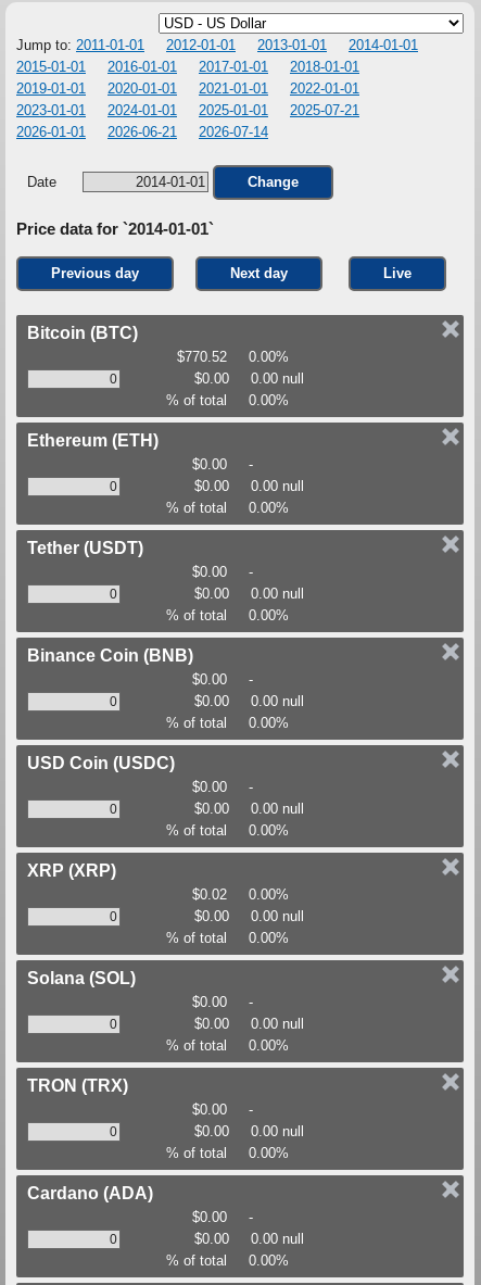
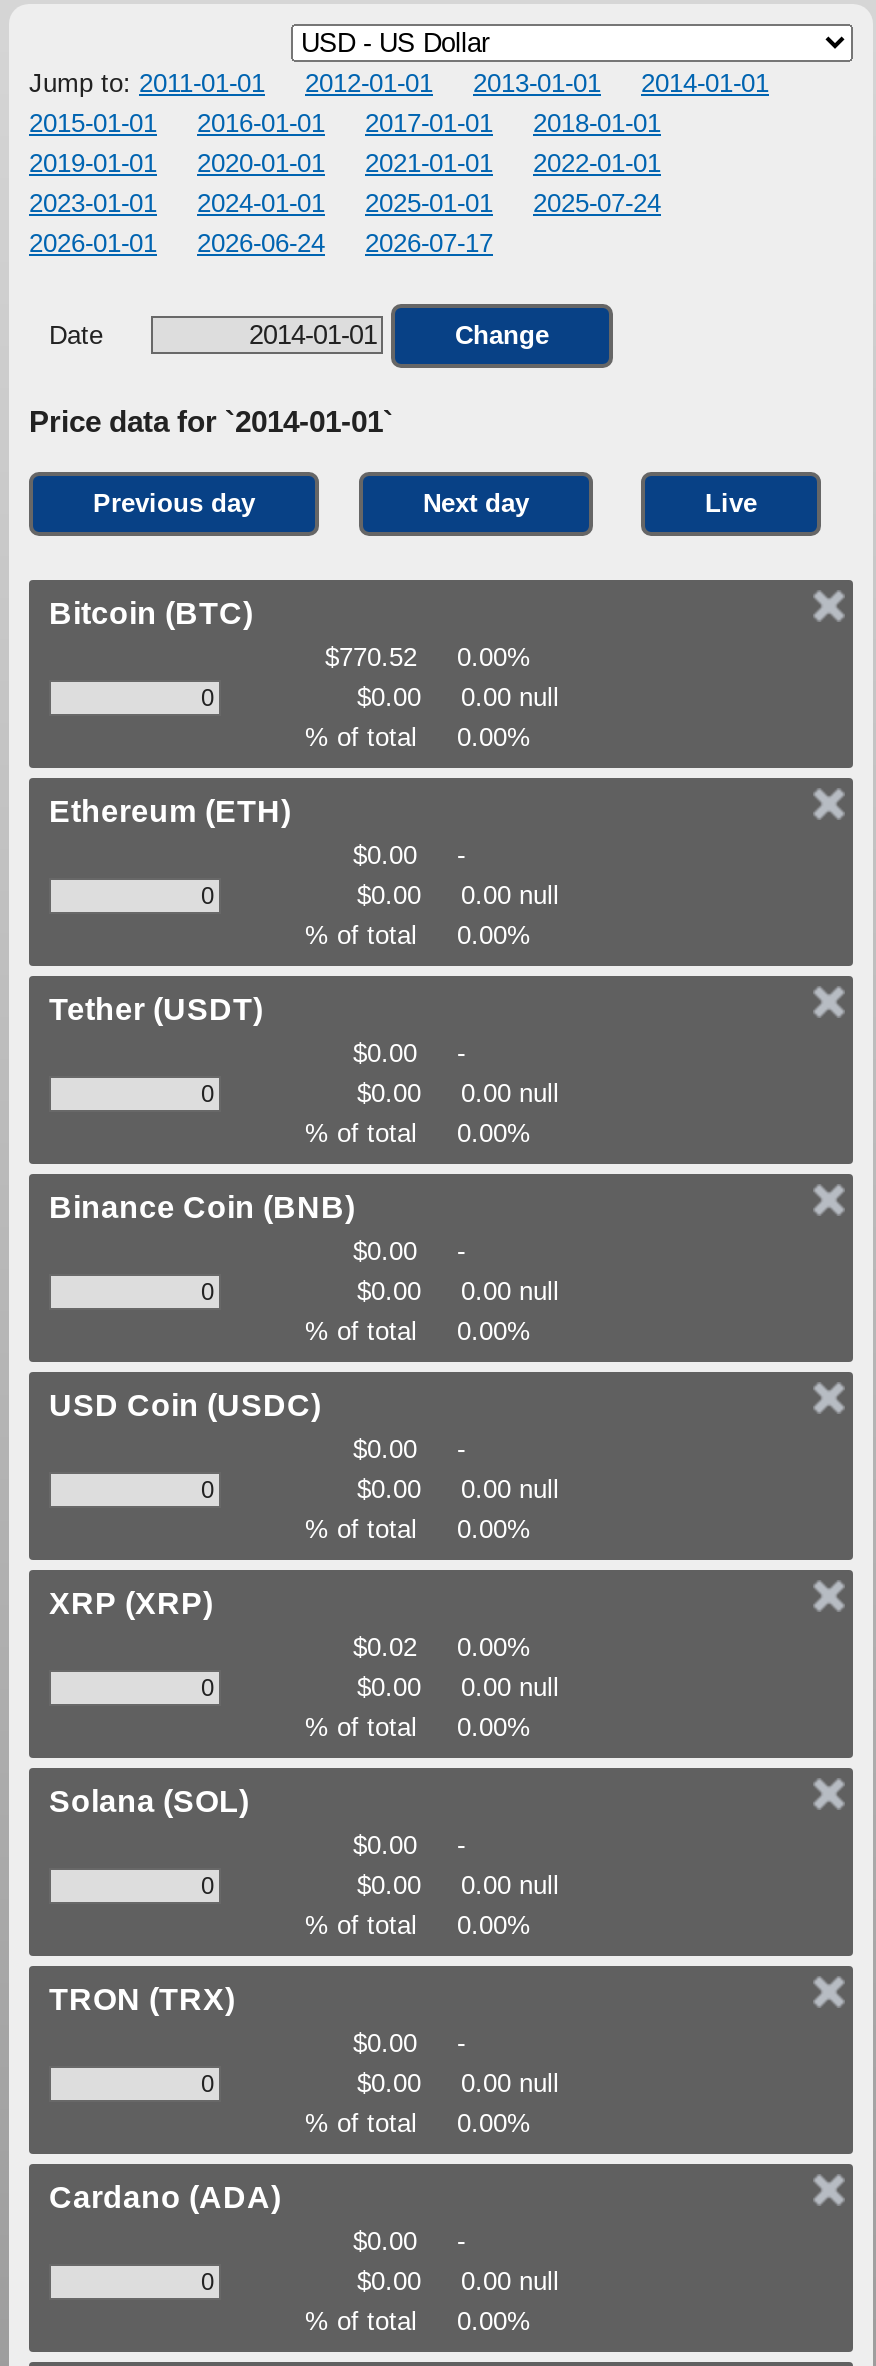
- 2023-01-01 2024-01-01 2025-01-01 2025-07-21
+ 2023-01-01 2024-01-01 2025-01-01 2025-07-24

- 2026-06-21
+ 2026-06-24

- 2026-07-14
+ 2026-07-17
